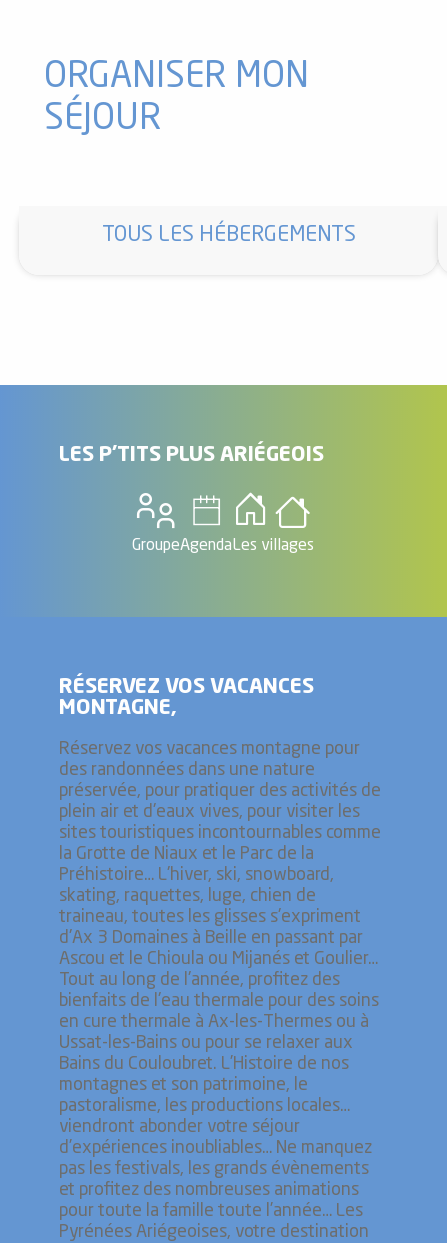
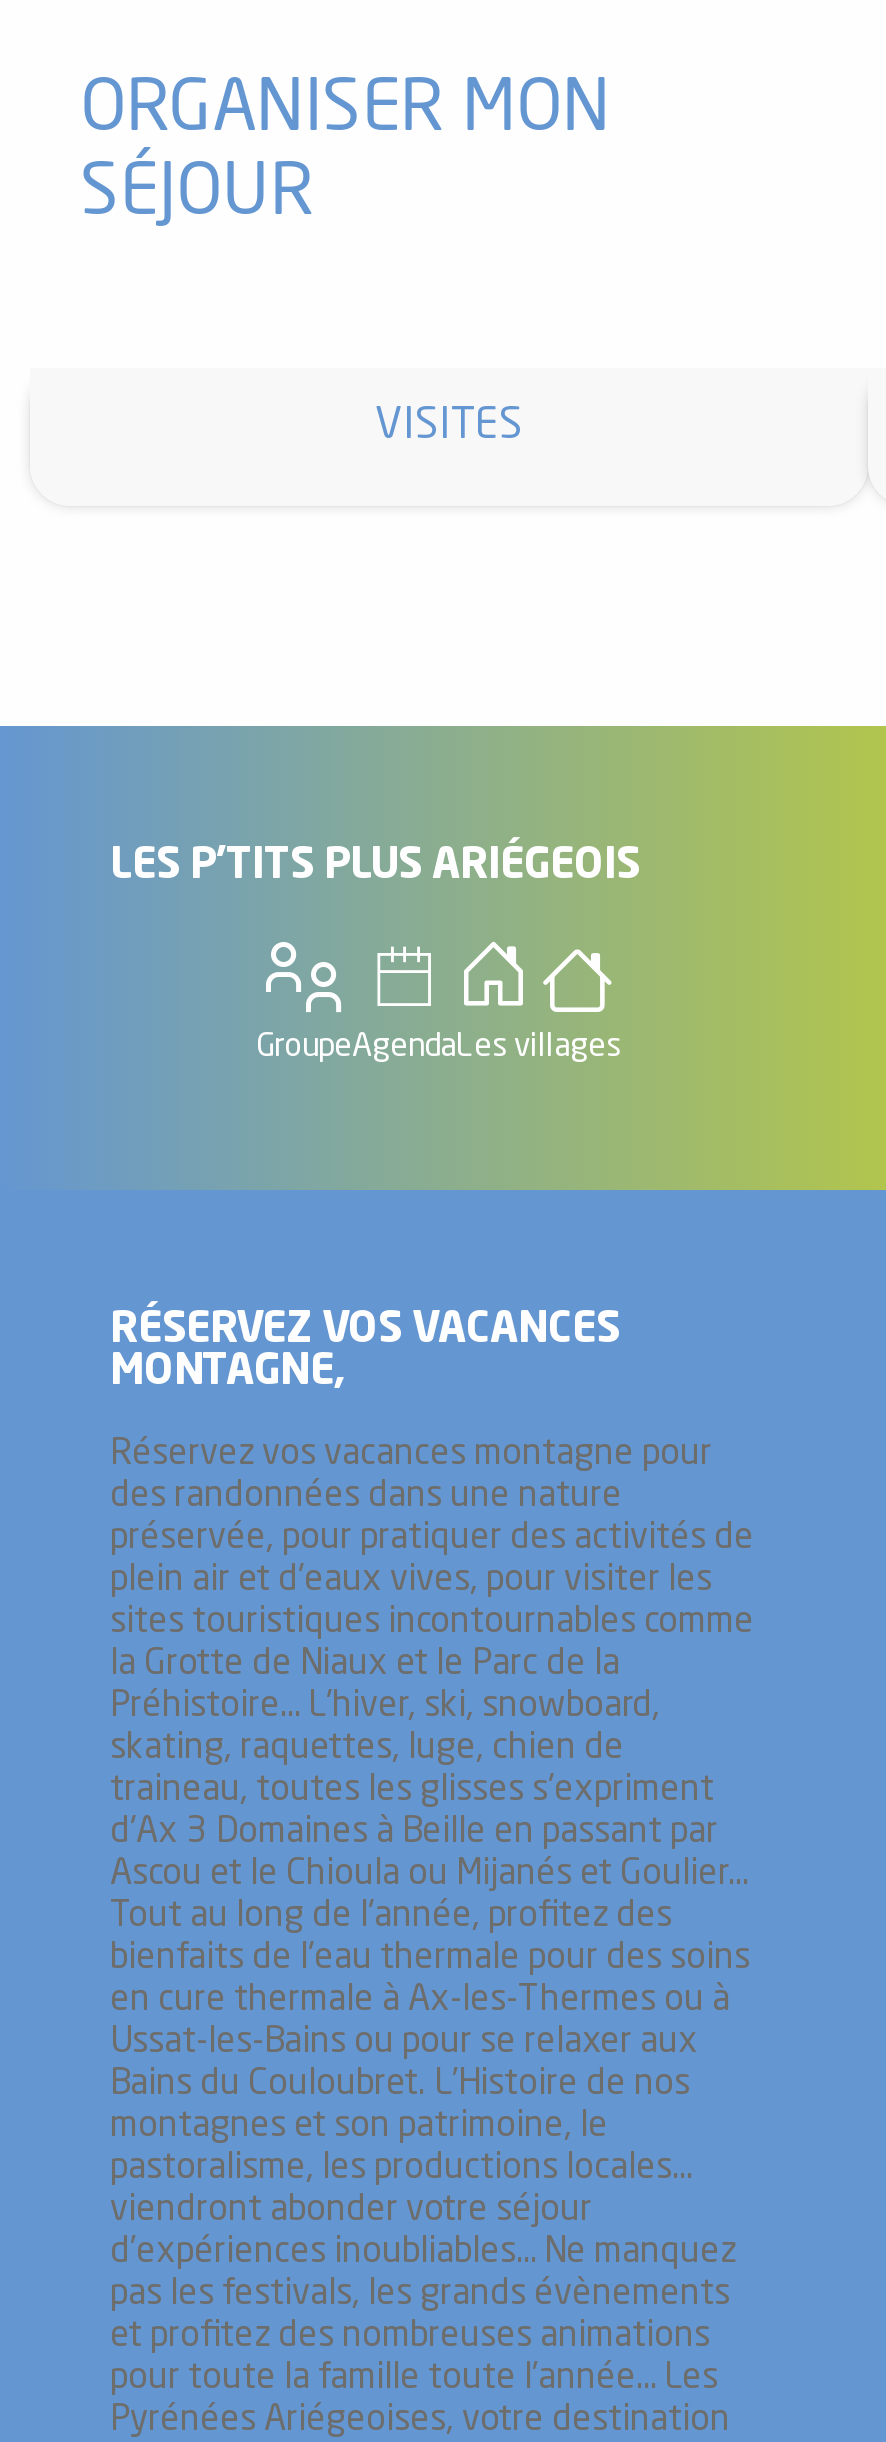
- TOUS LES HÉBERGEMENTS
+ VISITES
